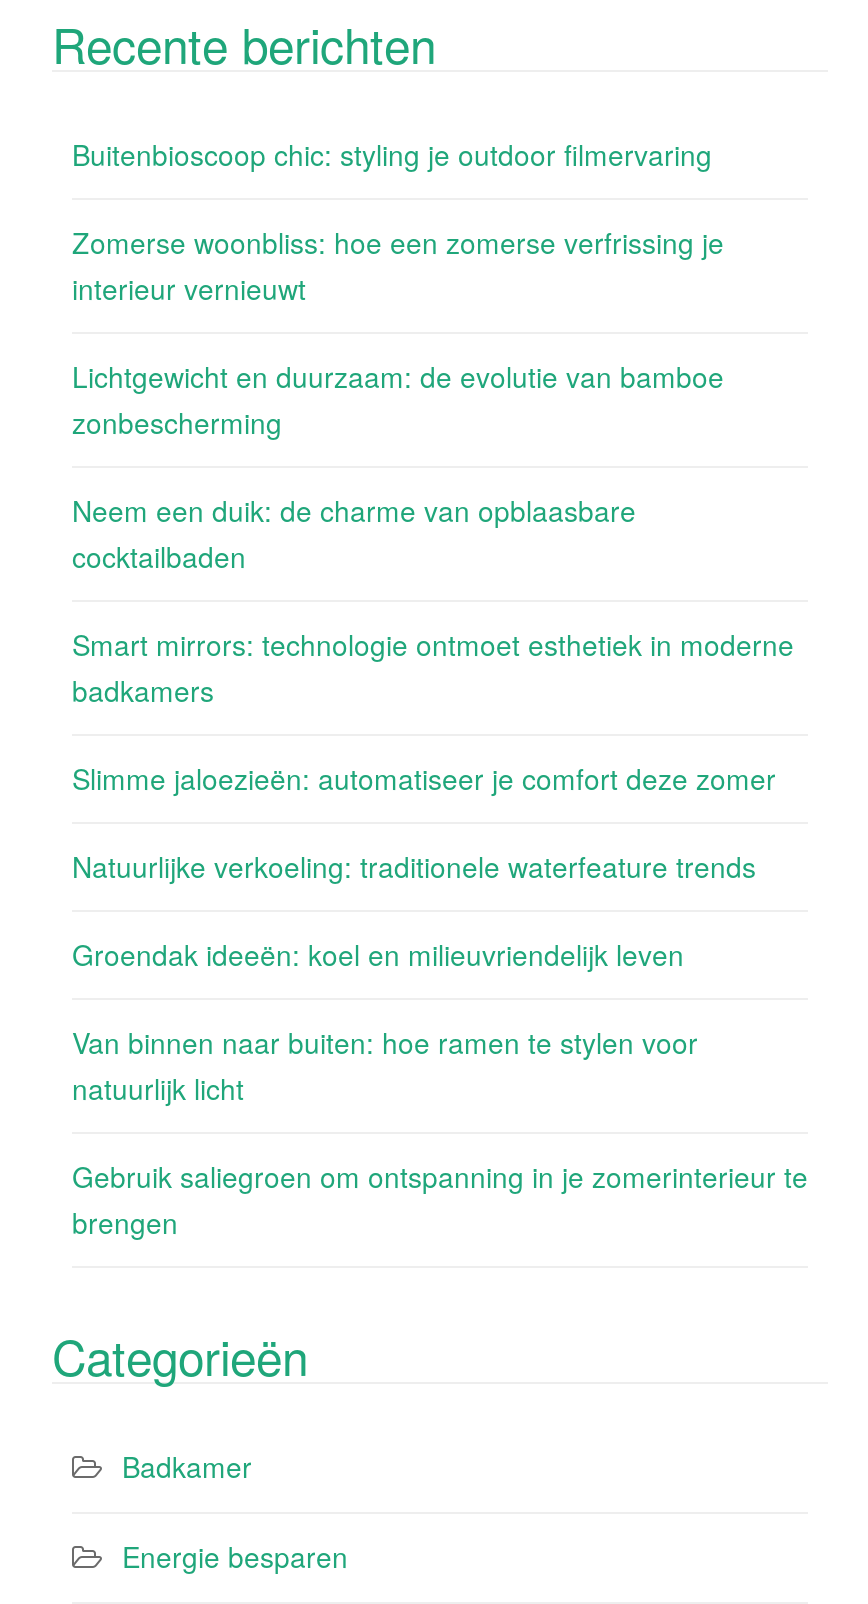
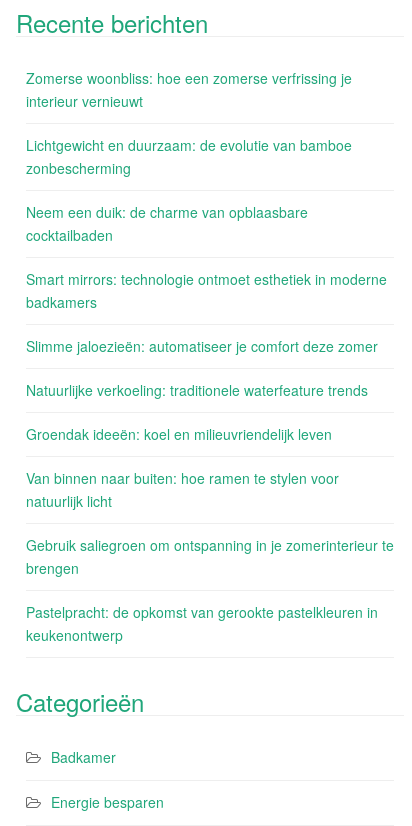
- Buitenbioscoop chic: styling je outdoor filmervaring

moved up: Zomerse woonbliss: hoe een zomerse verfrissing je | interieur vernieuwt | Lichtgewicht en duurzaam: de evolutie van bamboe | ... | Gebruik saliegroen om ontspanning in je zomerinterieur te | brengen

+ Pastelpracht: de opkomst van gerookte pastelkleuren in
+ keukenontwerp
